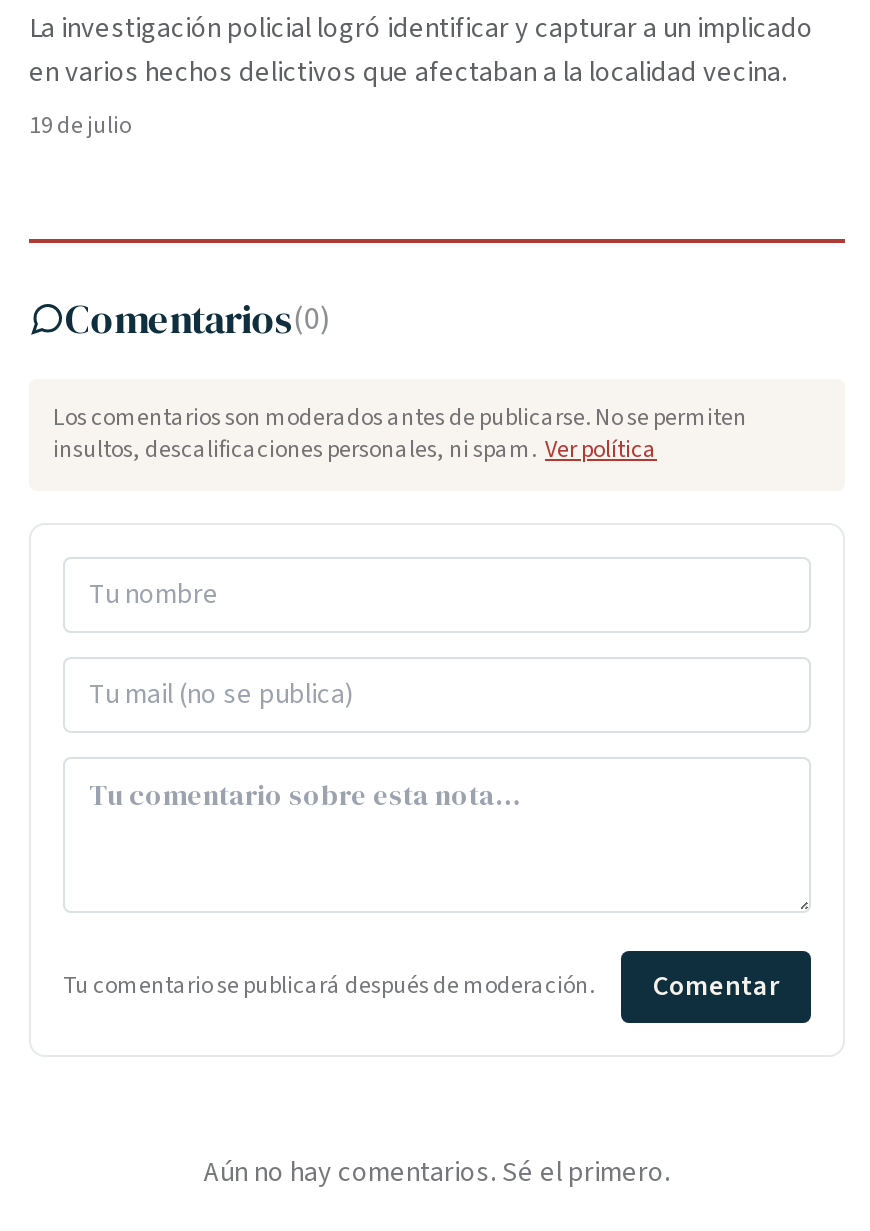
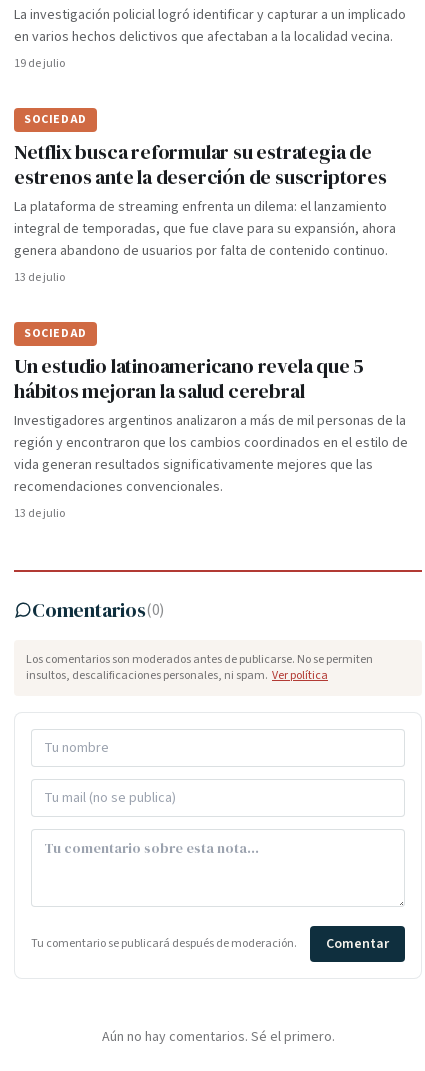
+ SOCIEDAD
+ Netflix busca reformular su estrategia de
+ estrenos ante la deserción de suscriptores
+ La plataforma de streaming enfrenta un dilema: el lanzamiento
+ integral de temporadas, que fue clave para su expansión, ahora
+ genera abandono de usuarios por falta de contenido continuo.
+ 13 de julio
+ SOCIEDAD
+ Un estudio latinoamericano revela que 5
+ hábitos mejoran la salud cerebral
+ Investigadores argentinos analizaron a más de mil personas de la
+ región y encontraron que los cambios coordinados en el estilo de
+ vida generan resultados significativamente mejores que las
+ recomendaciones convencionales.
+ 13 de julio
